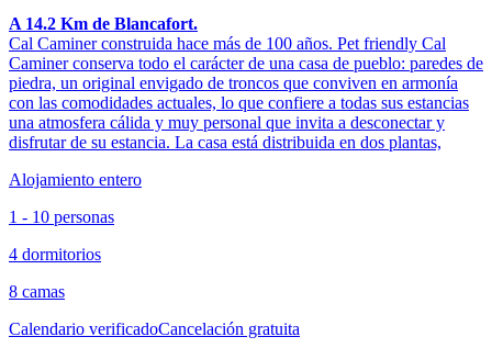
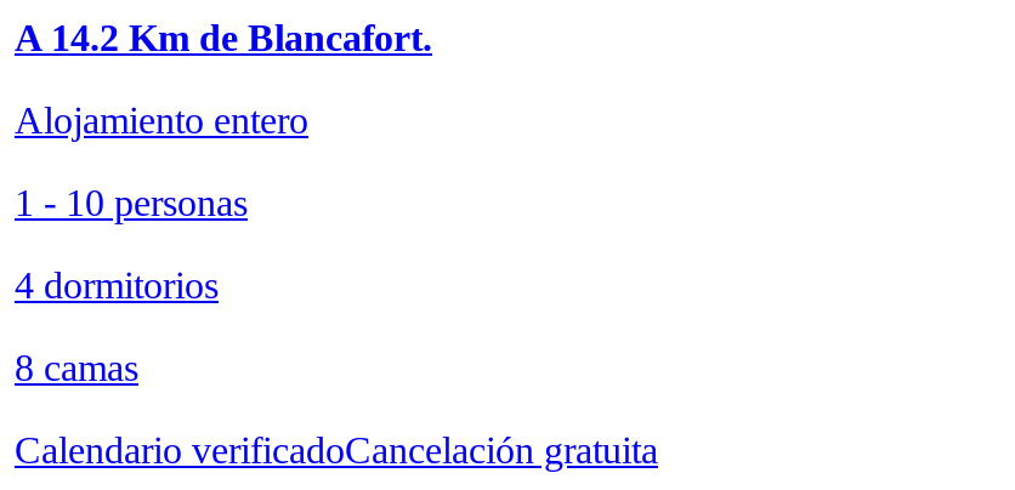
- Cal Caminer construida hace más de 100 años. Pet friendly Cal
- Caminer conserva todo el carácter de una casa de pueblo: paredes de
- piedra, un original envigado de troncos que conviven en armonía
- con las comodidades actuales, lo que confiere a todas sus estancias
- una atmosfera cálida y muy personal que invita a desconectar y
- disfrutar de su estancia. La casa está distribuida en dos plantas,
